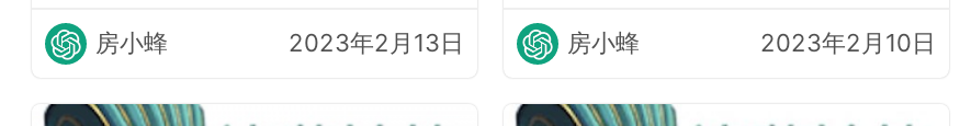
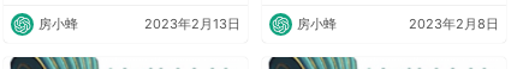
- 2023年2月10日
+ 2023年2月8日
